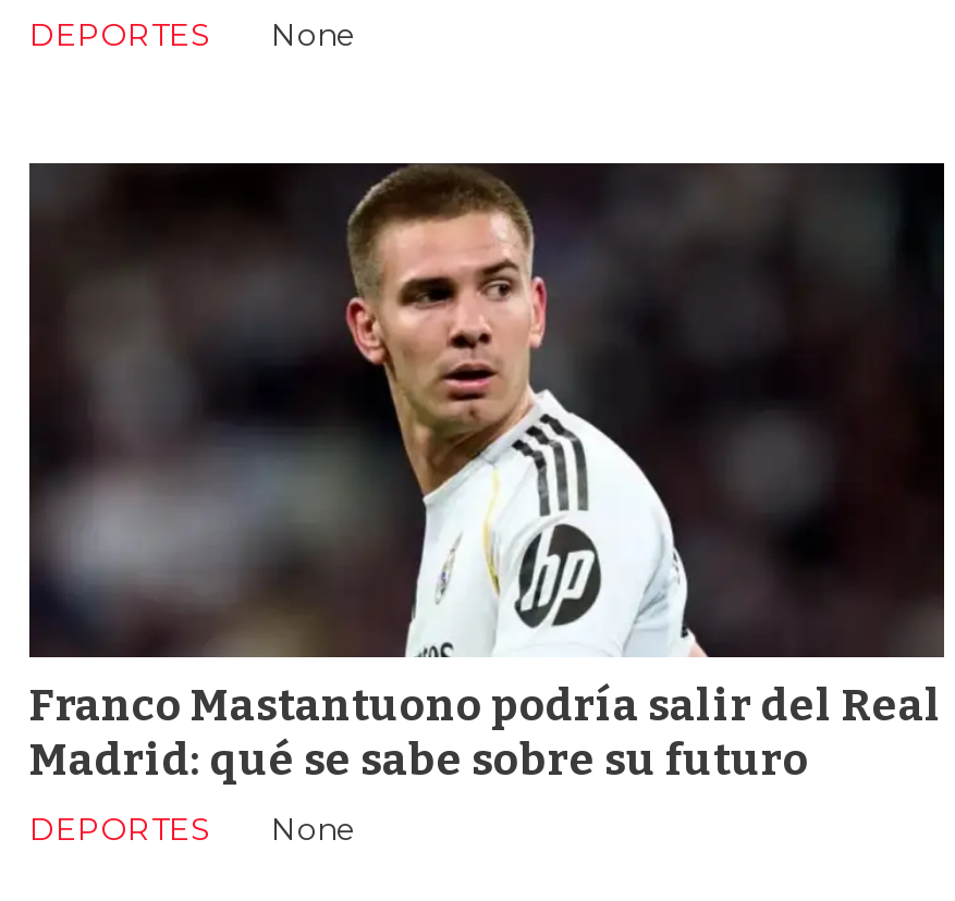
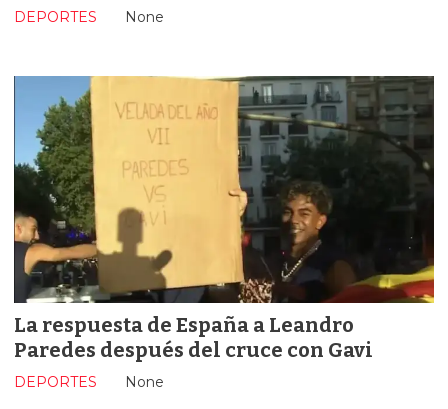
- [image]
- Franco Mastantuono podría salir del Real
- Madrid: qué se sabe sobre su futuro
+ [image]
+ La respuesta de España a Leandro
+ Paredes después del cruce con Gavi
